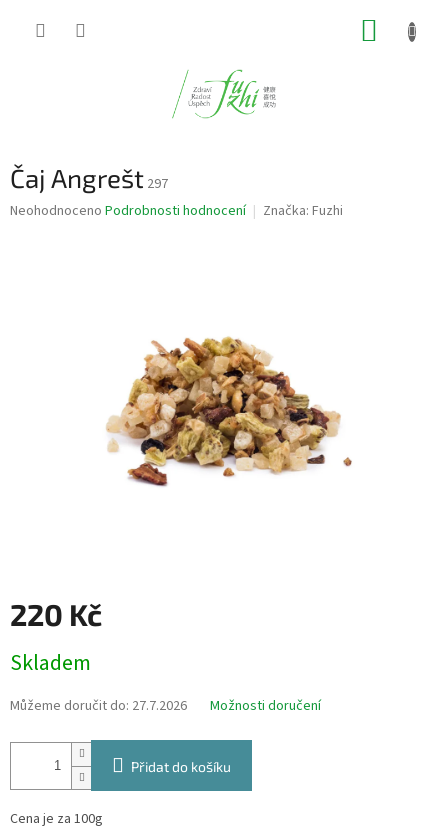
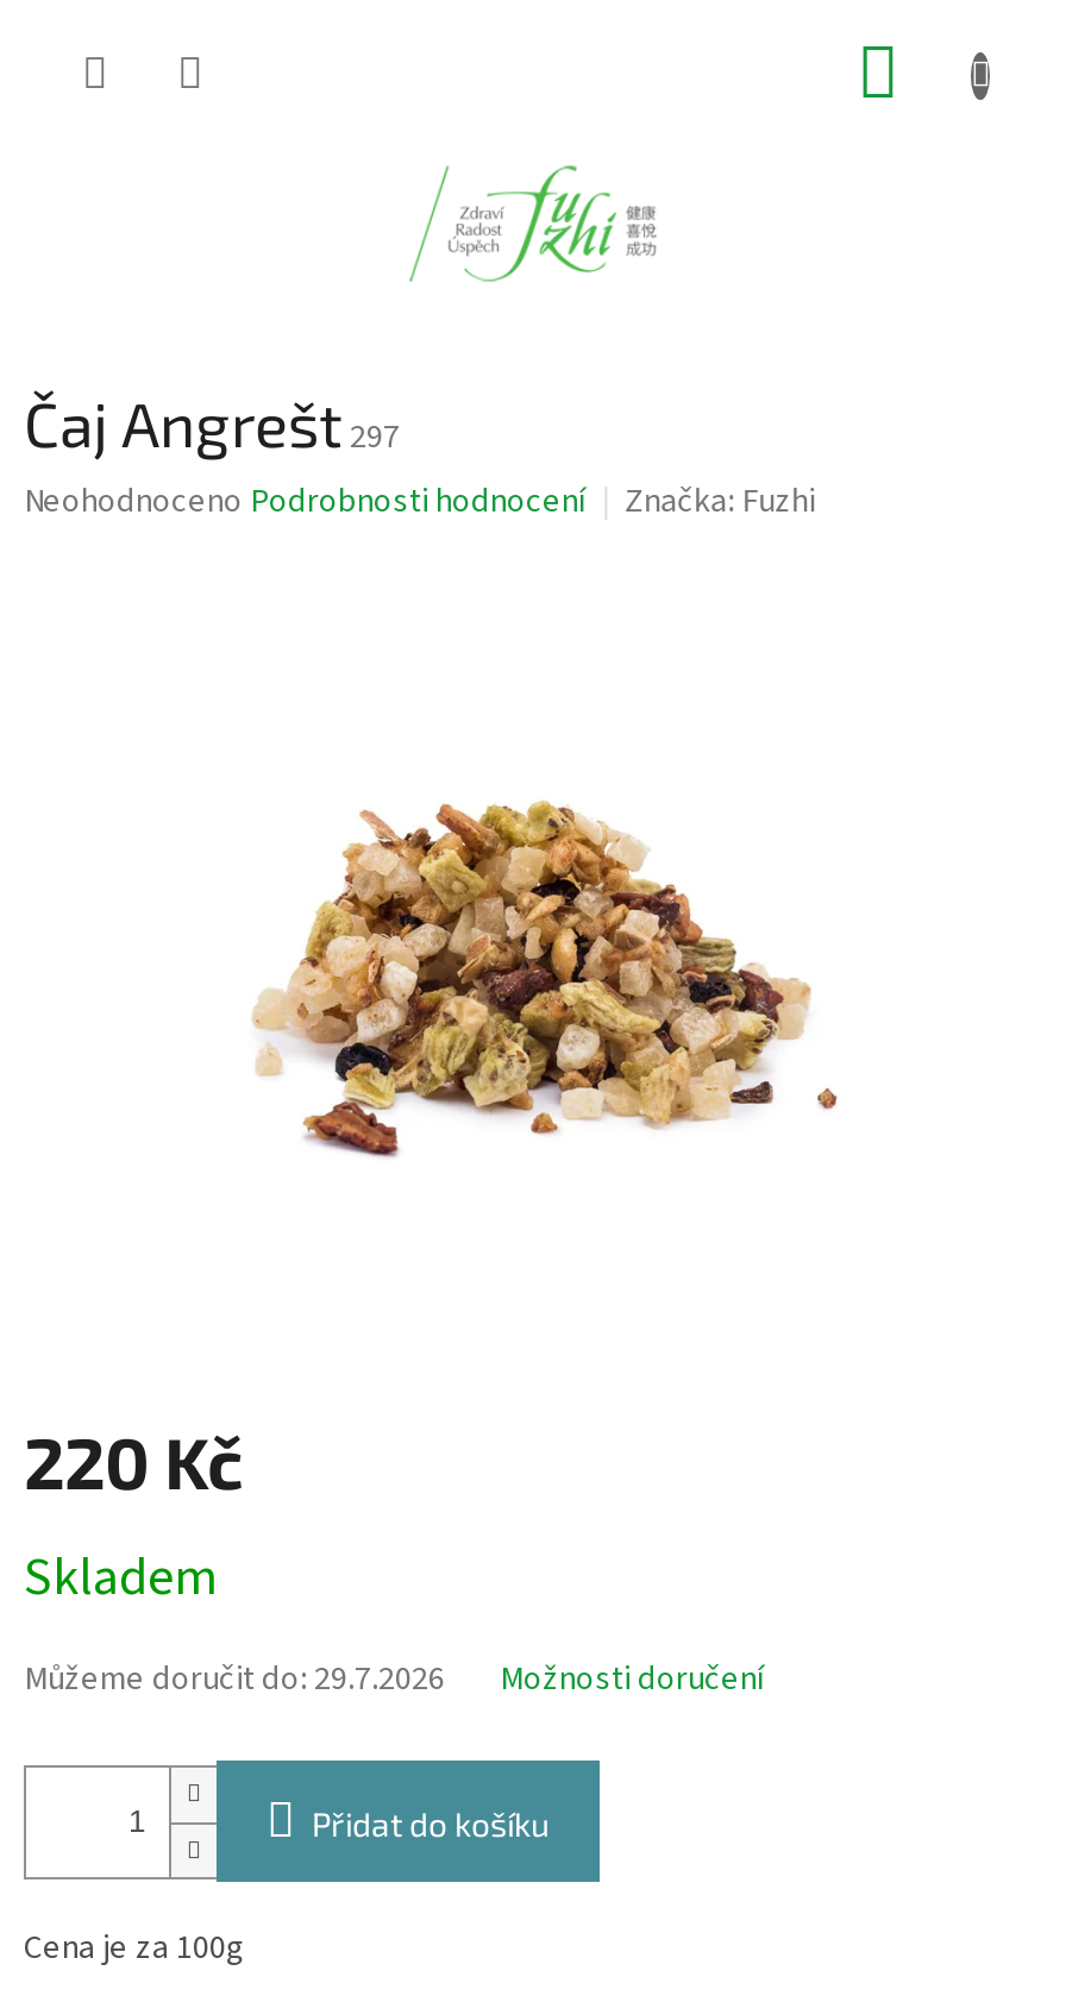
- Můžeme doručit do: 27.7.2026
+ Můžeme doručit do: 29.7.2026
